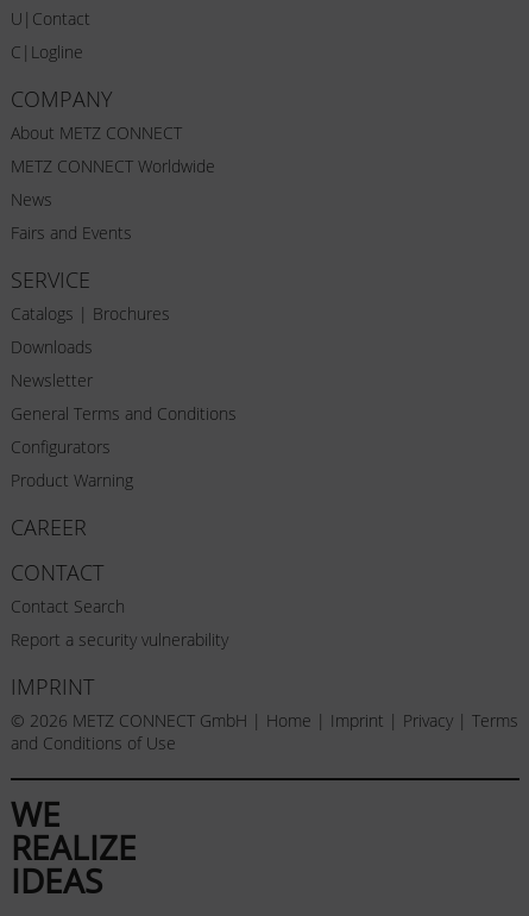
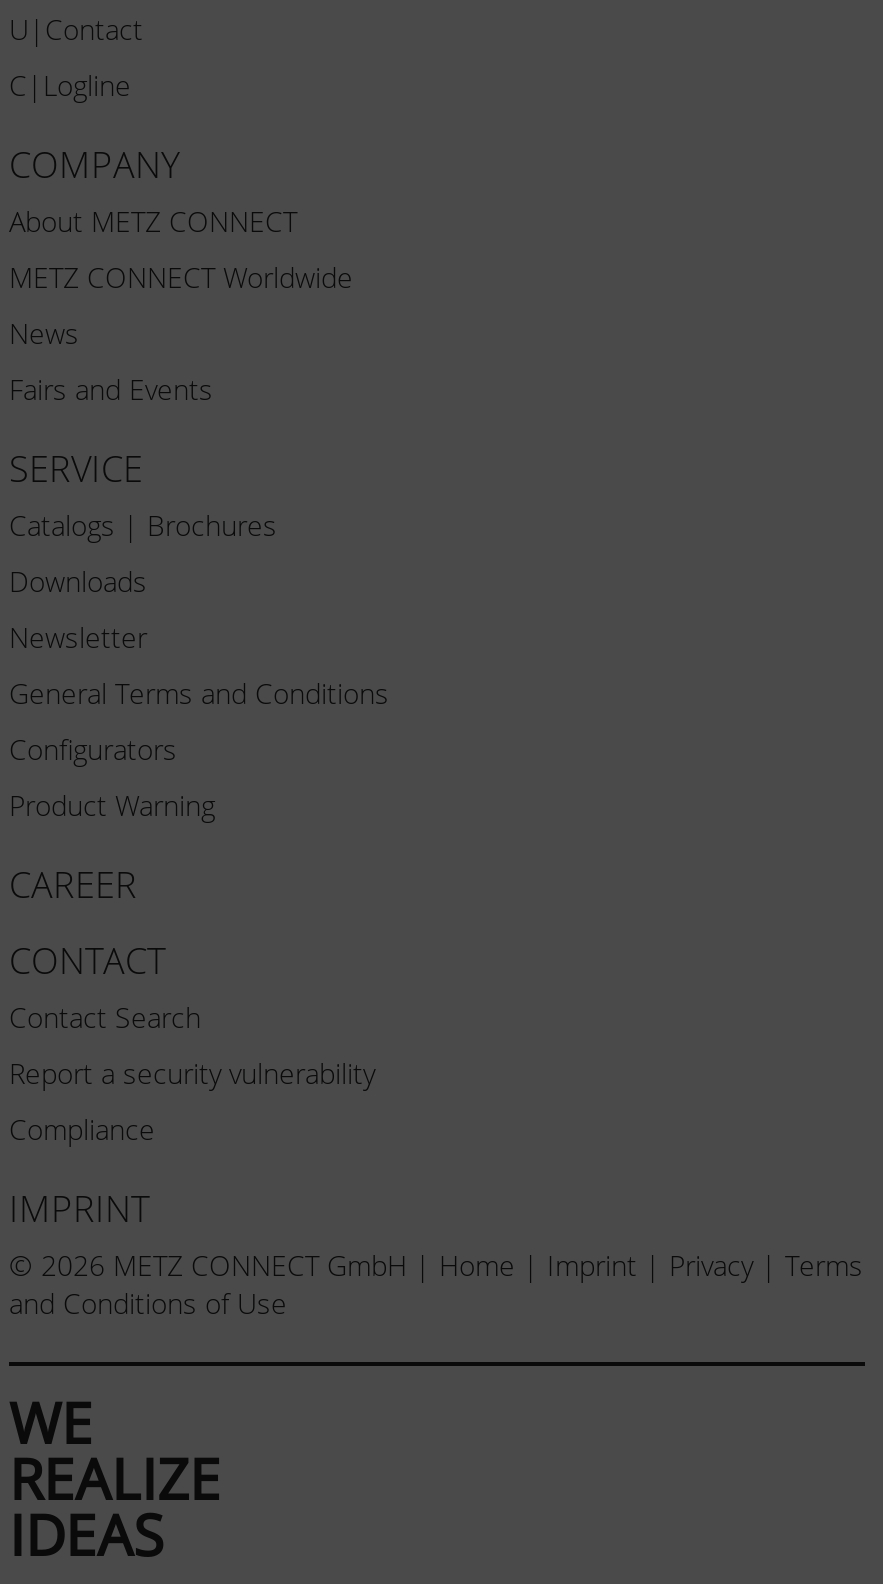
+ Compliance
